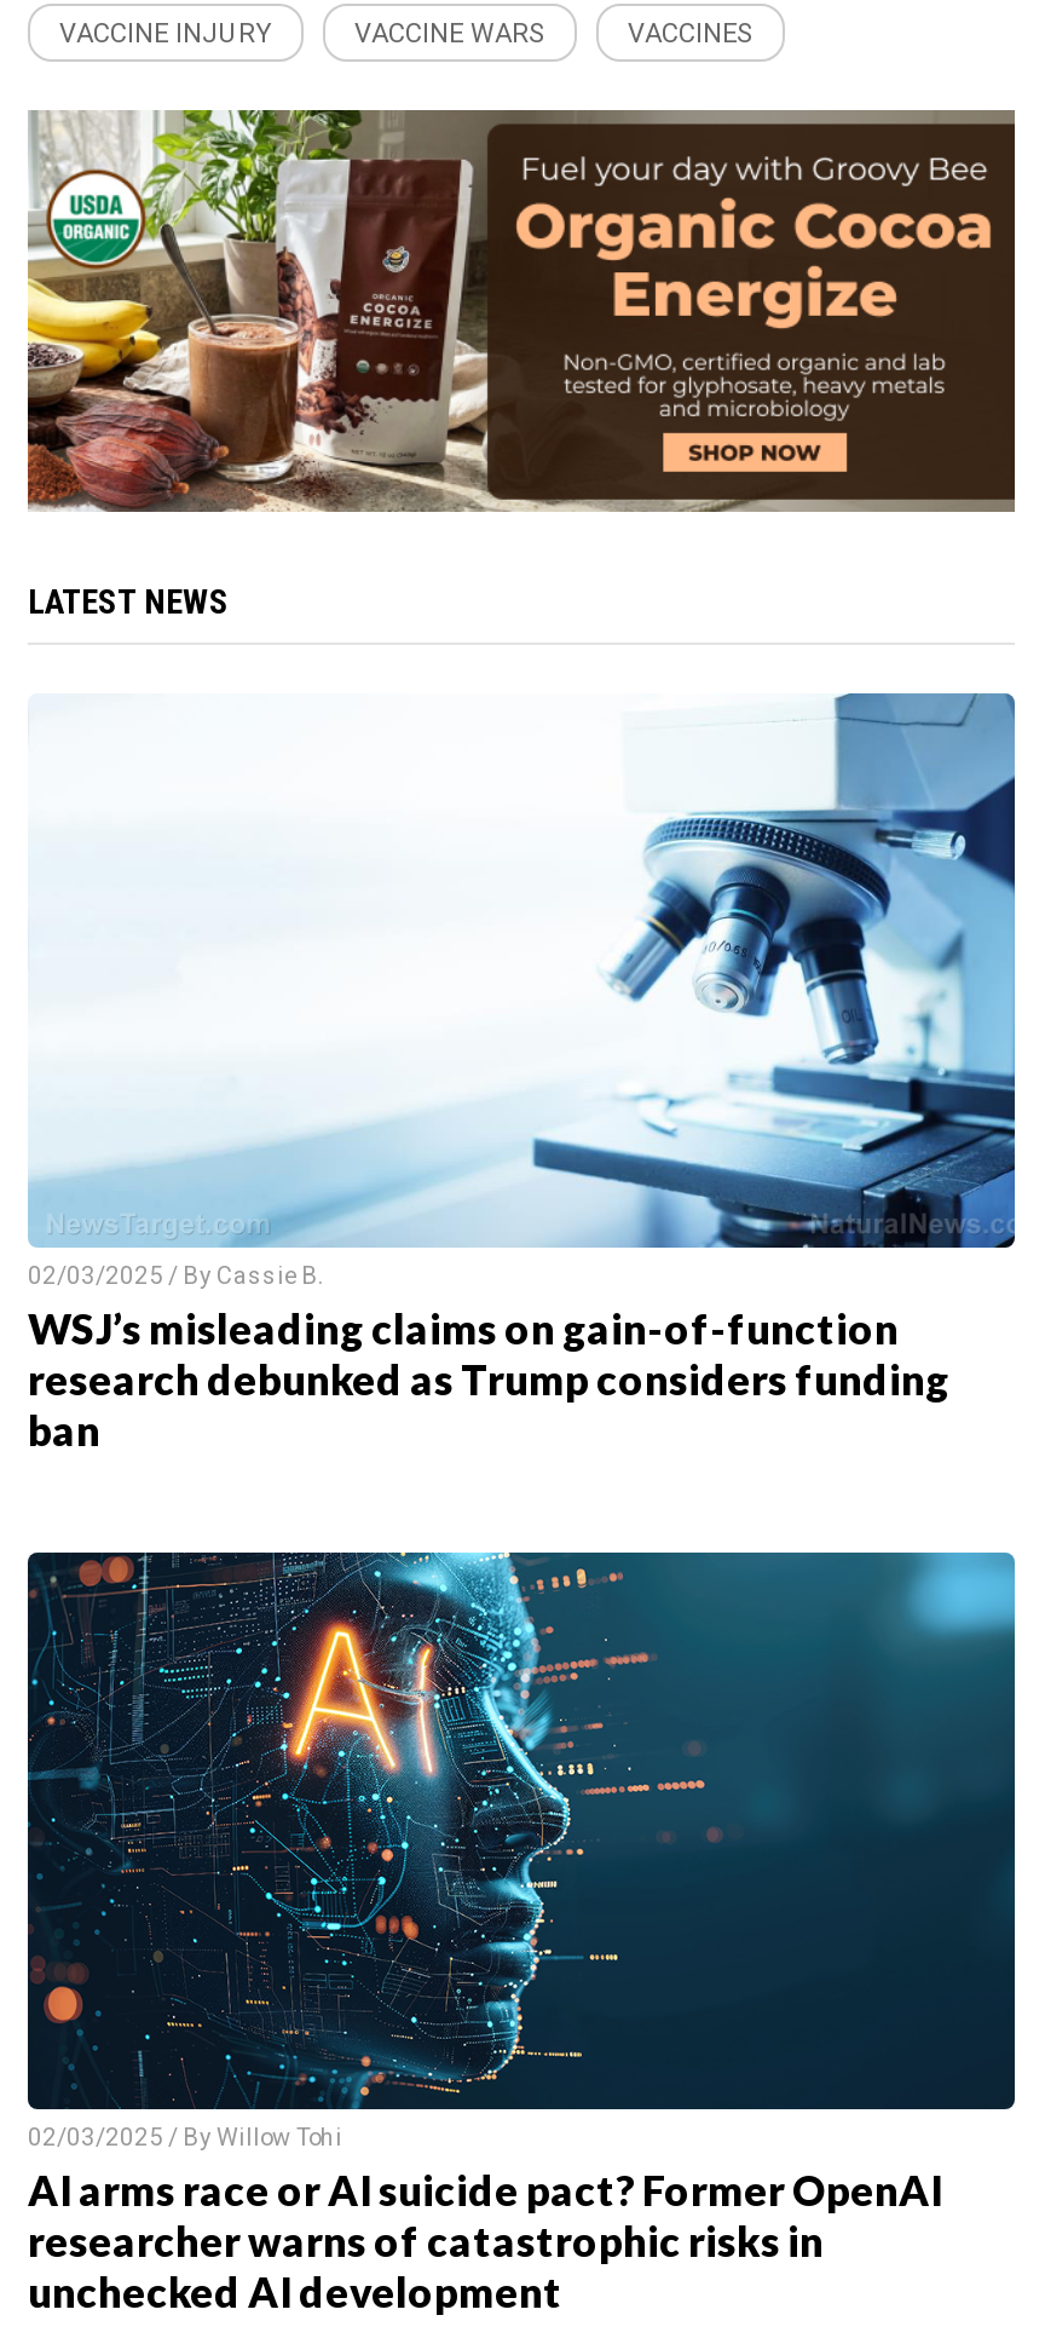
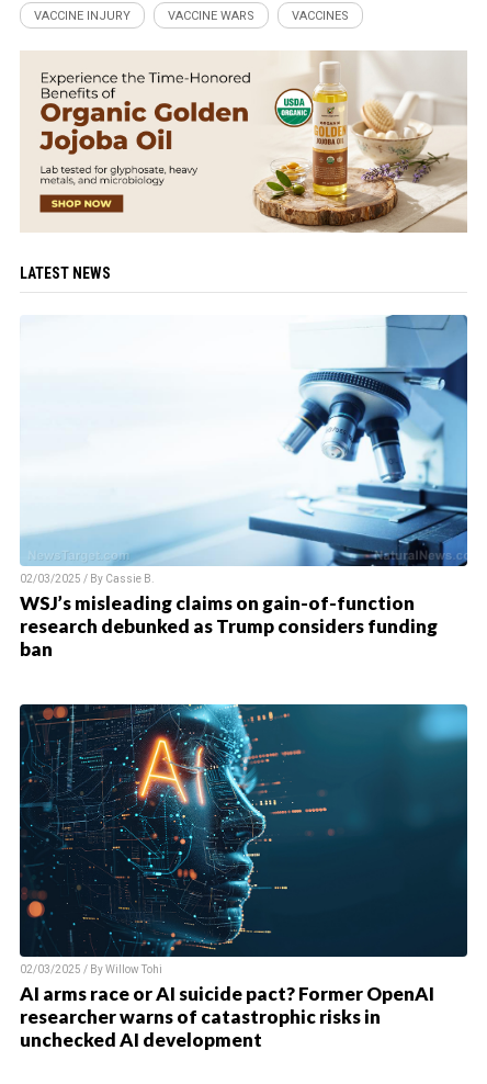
- [image]
+ [image]
